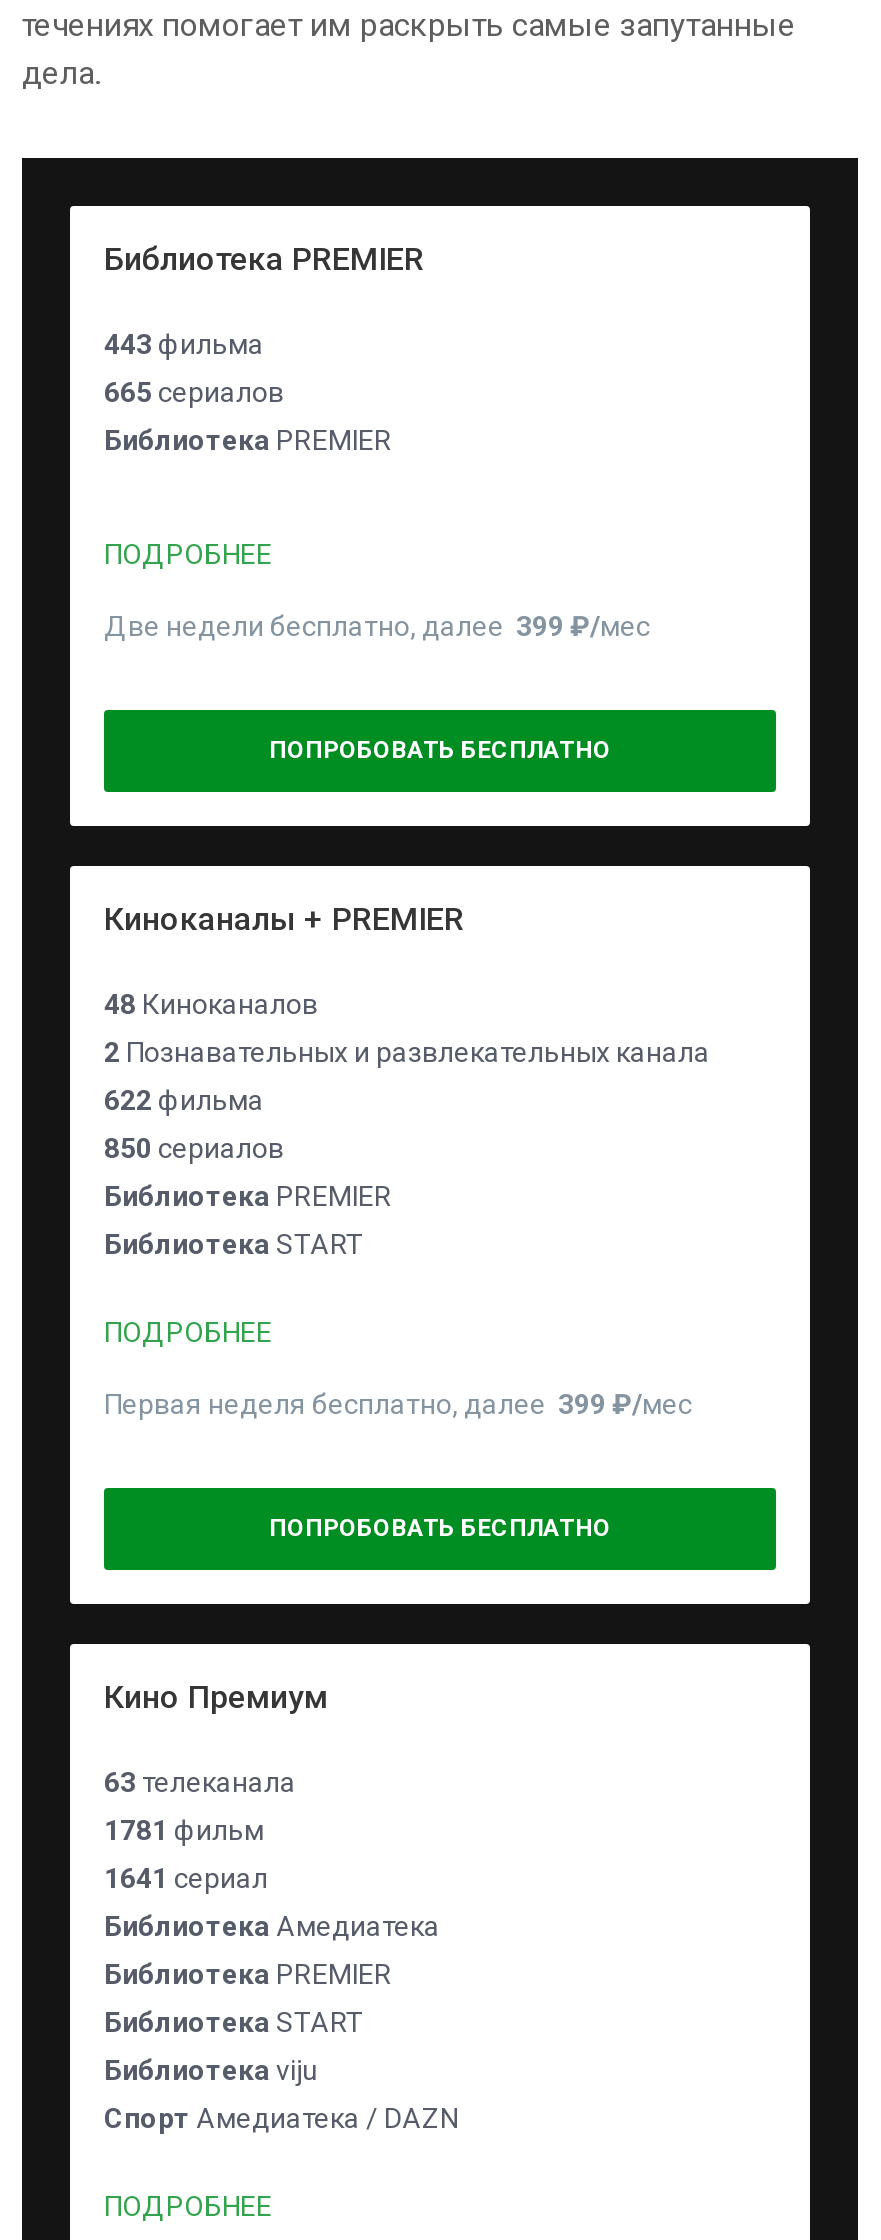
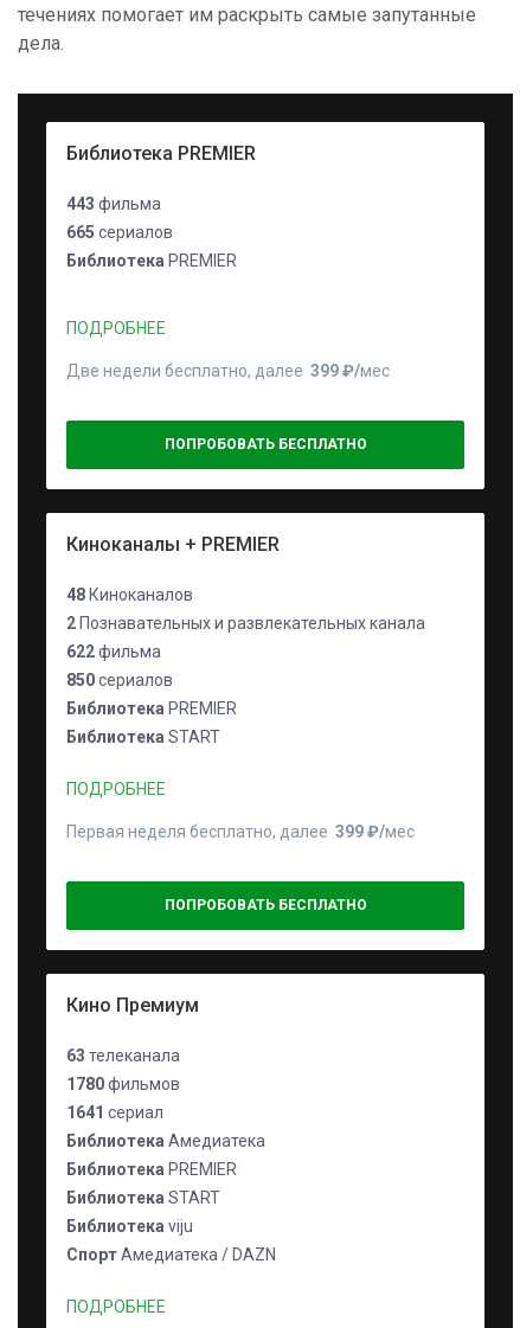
- 1781 фильм
+ 1780 фильмов
